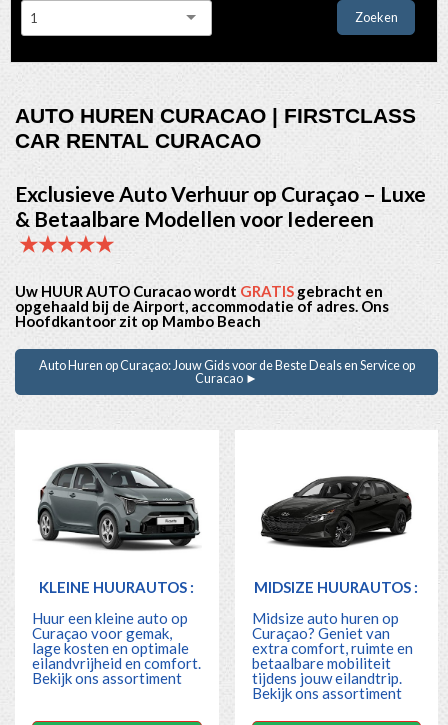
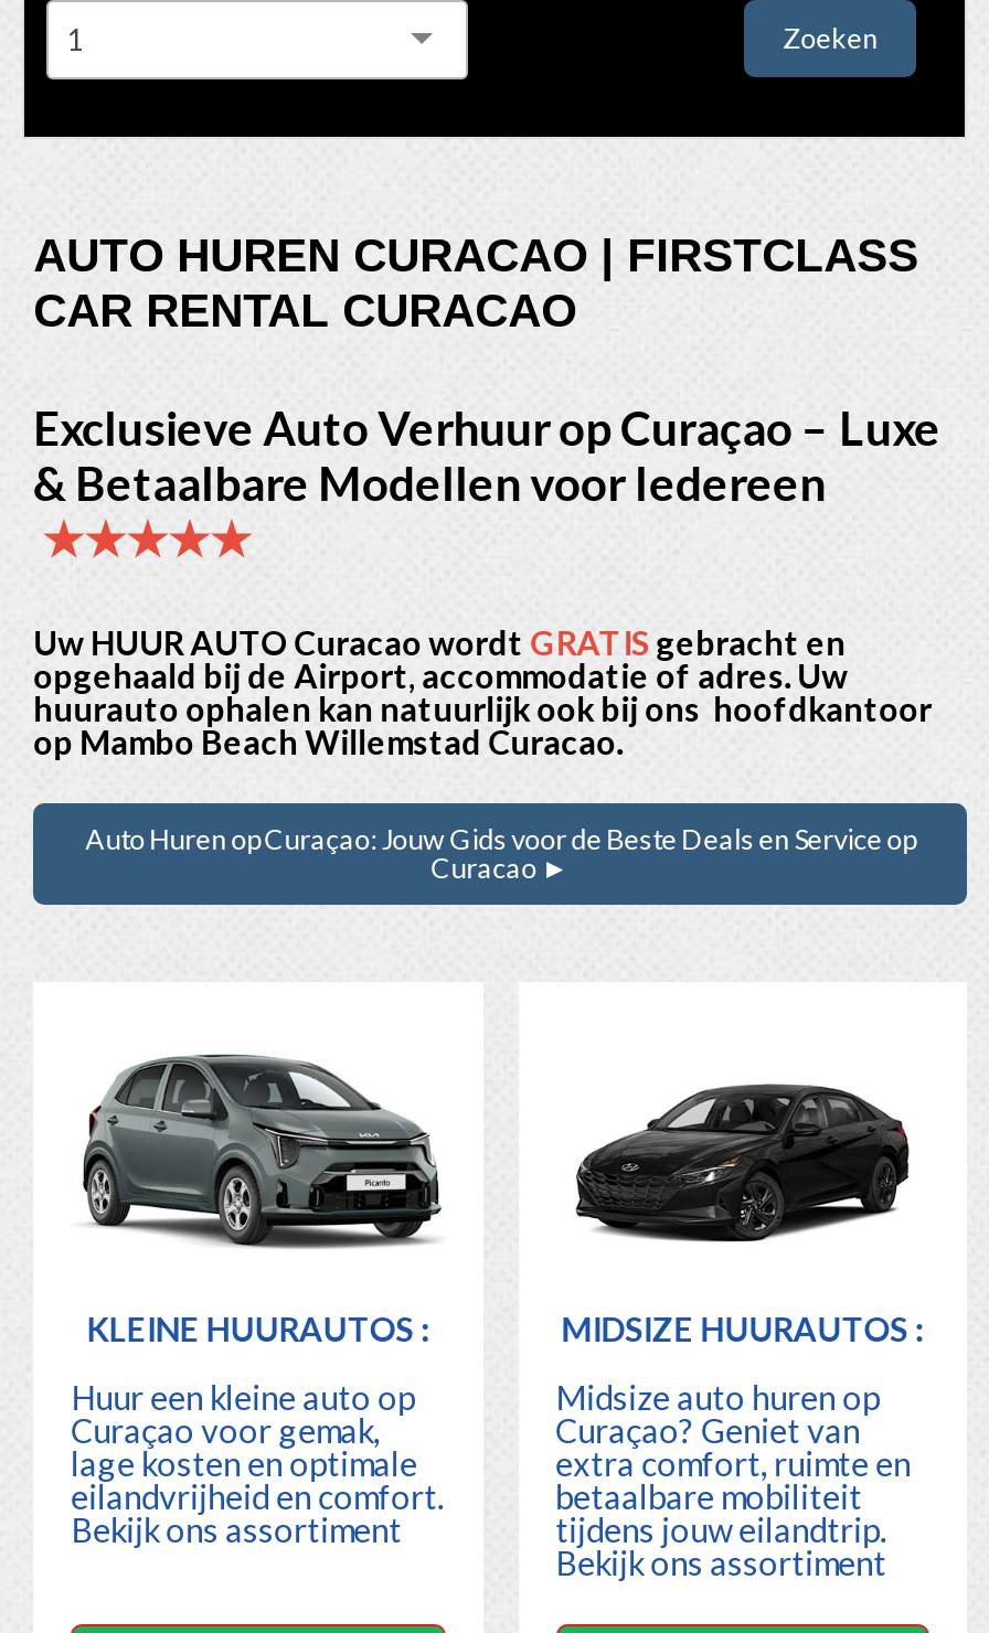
- opgehaald bij de Airport, accommodatie of adres. Ons
- Hoofdkantoor zit op Mambo Beach
+ opgehaald bij de Airport, accommodatie of adres. Uw
+ huurauto ophalen kan natuurlijk ook bij onshoofdkantoor
+ op MamboBeach Willemstad Curacao.
